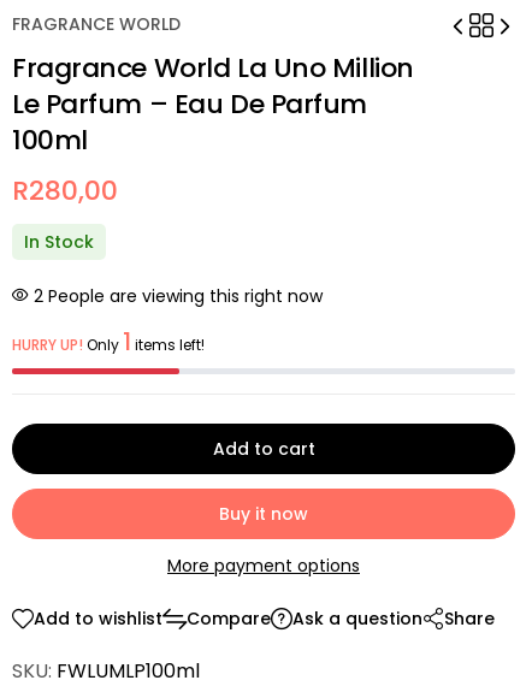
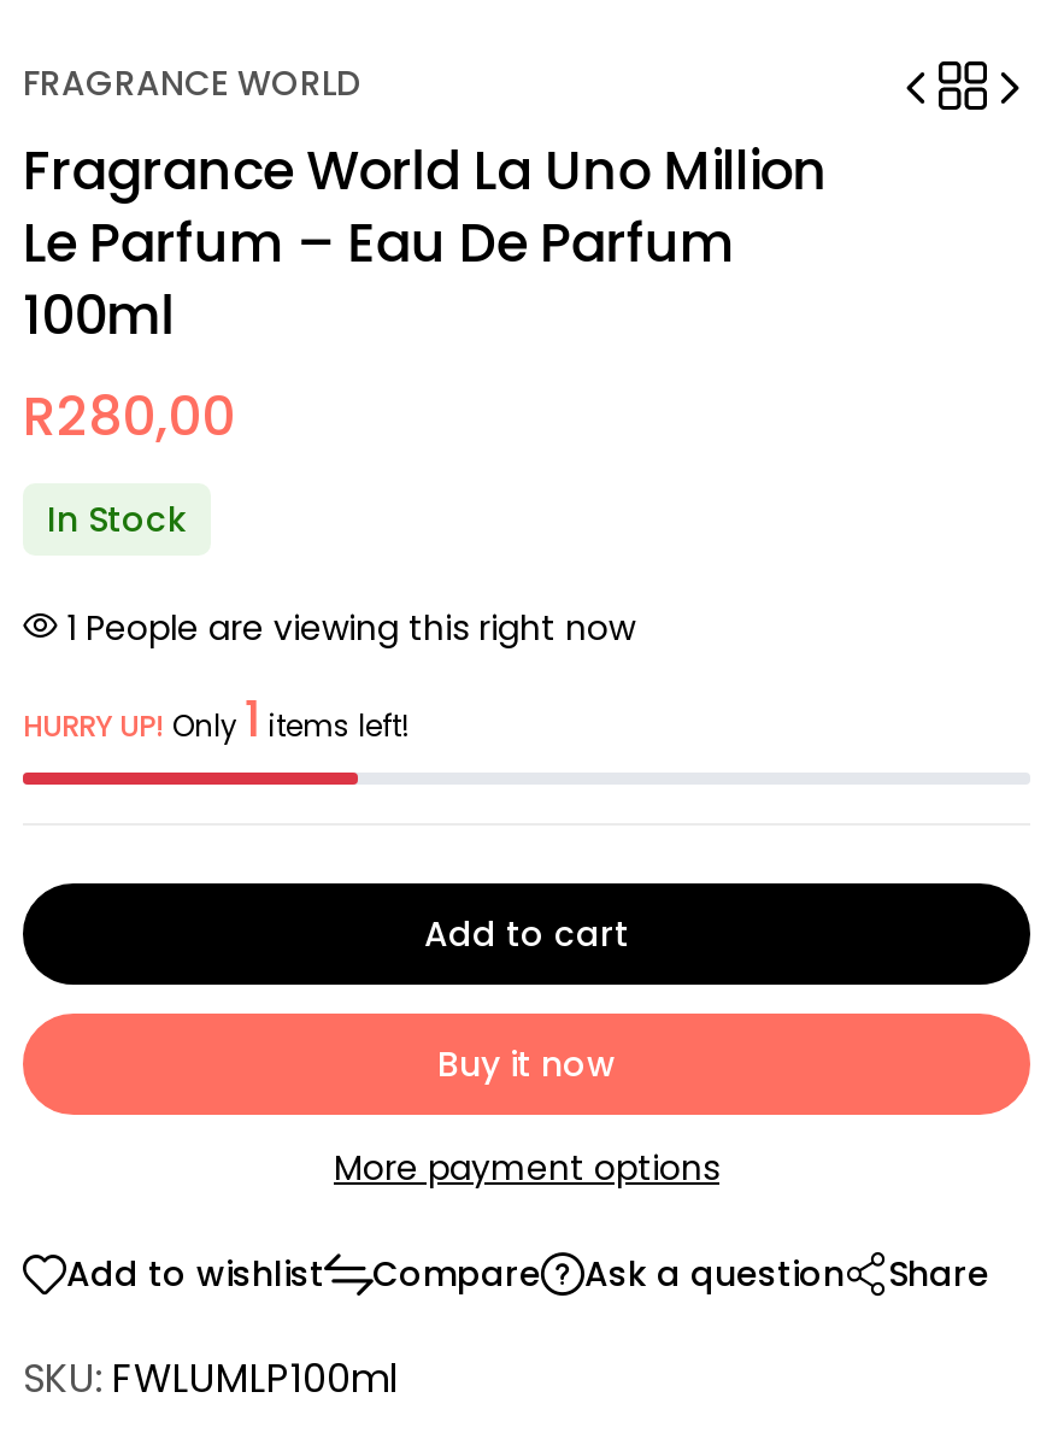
- 2 People are viewing this right now
+ 1 People are viewing this right now
